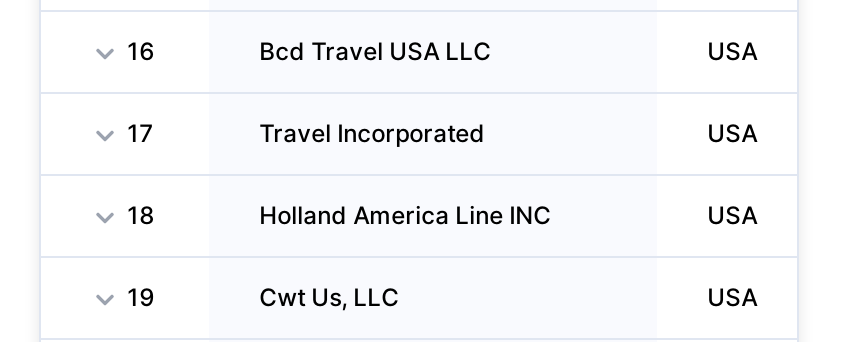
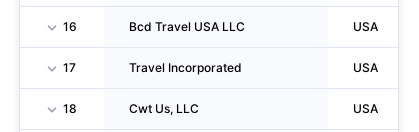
- Holland America Line INC
- USA
- 19
